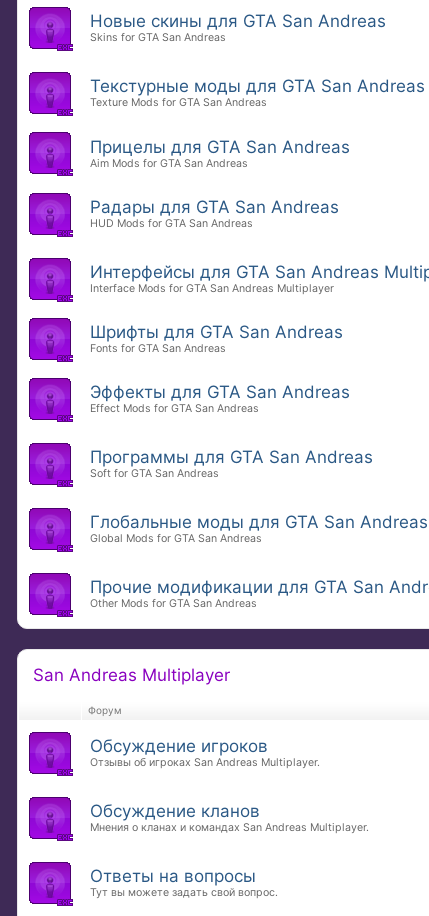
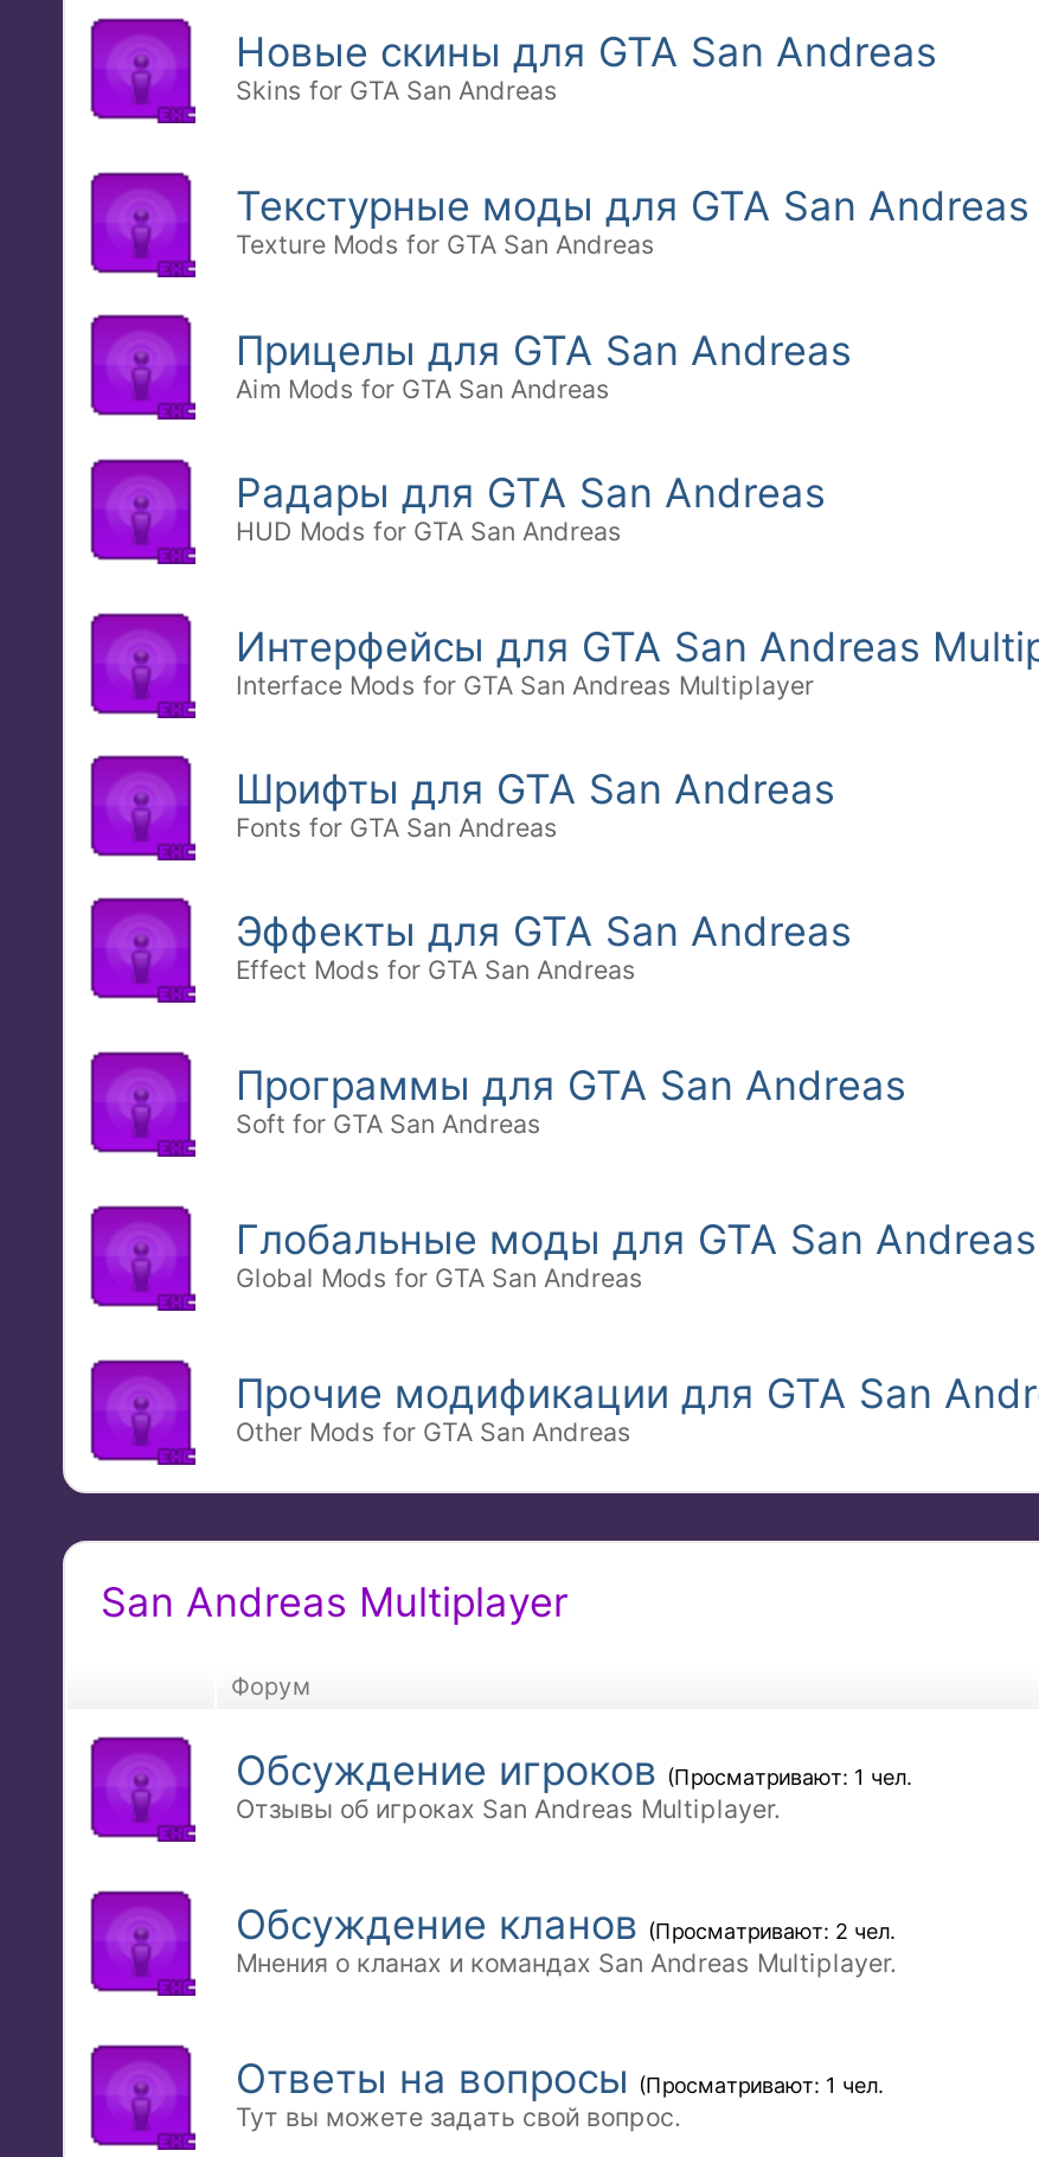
- Обсуждение игроков
+ Обсуждение игроков (Просматривают: 1 чел.

- Обсуждение кланов
+ Обсуждение кланов (Просматривают: 2 чел.

- Ответы на вопросы
+ Ответы на вопросы (Просматривают: 1 чел.
